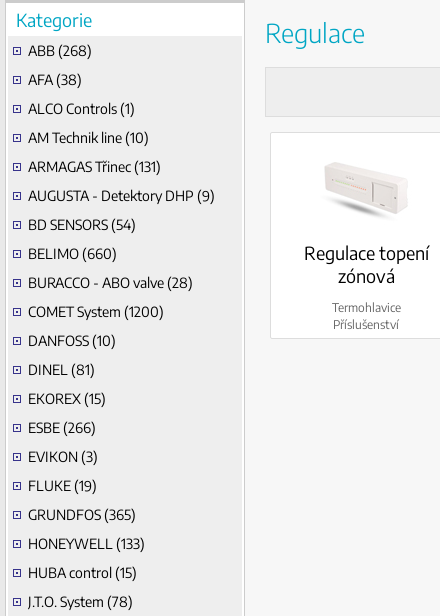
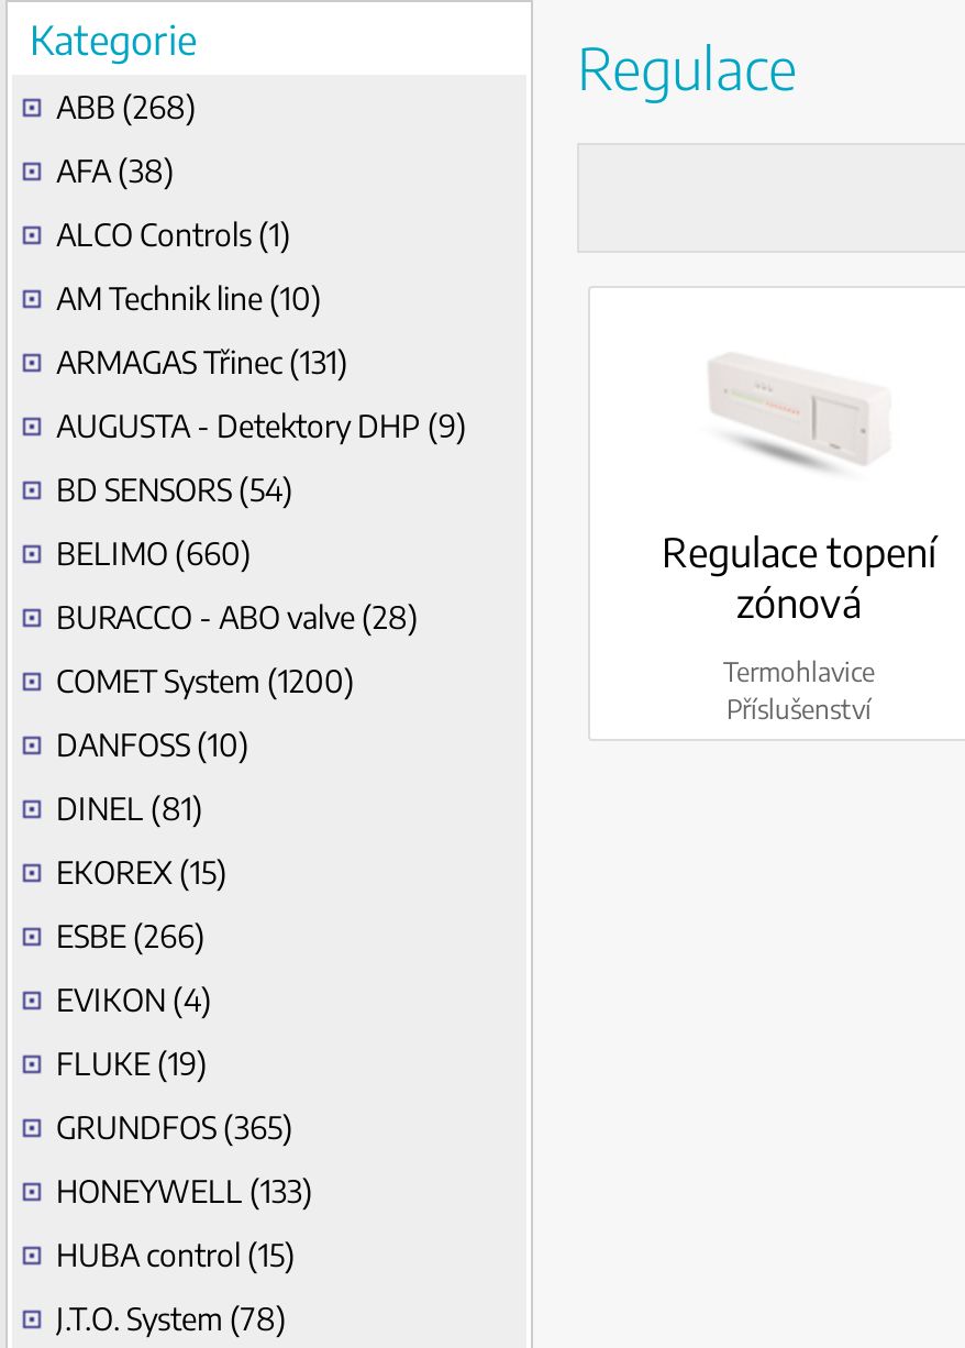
- EVIKON (3)
+ EVIKON (4)
